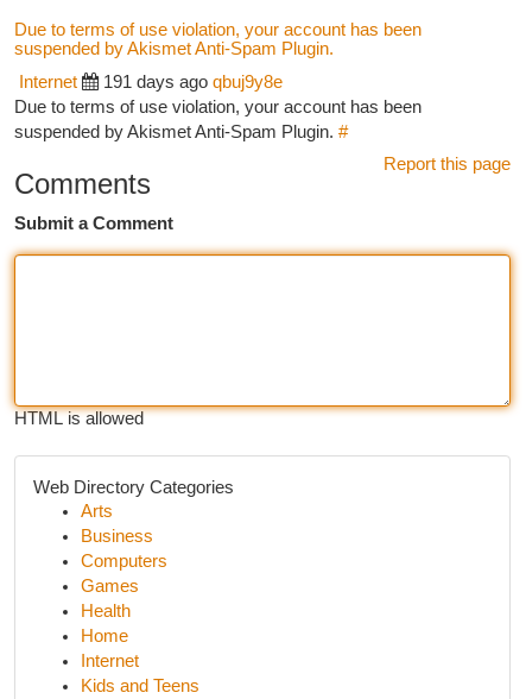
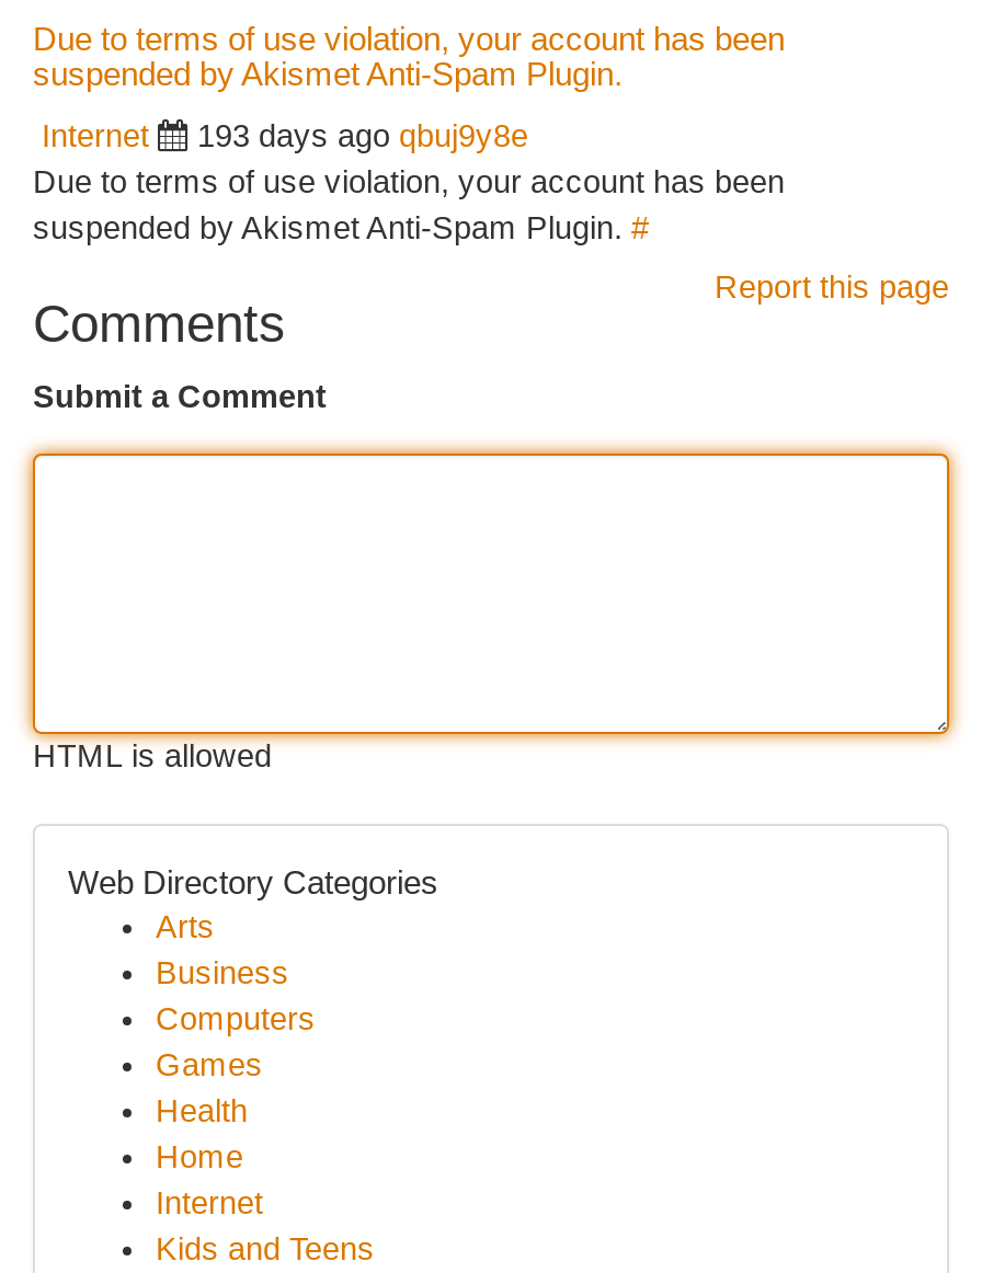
- 191 days ago qbuj9y8e
+ 193 days ago qbuj9y8e
